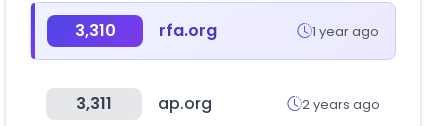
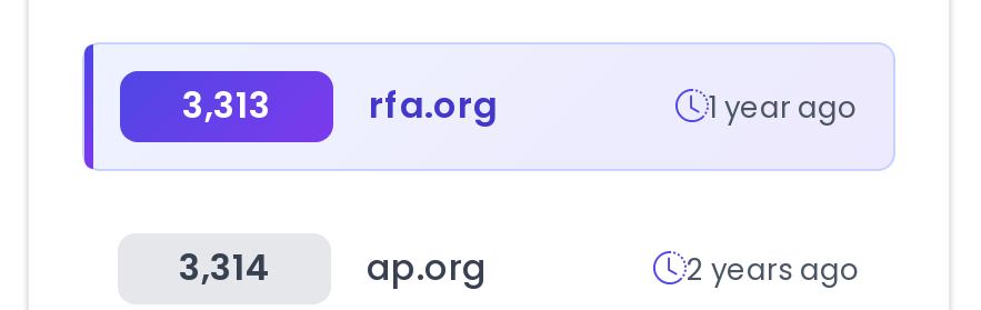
- 3,310 rfa.org
+ 3,313 rfa.org

- 3,311 ap.org
+ 3,314 ap.org
